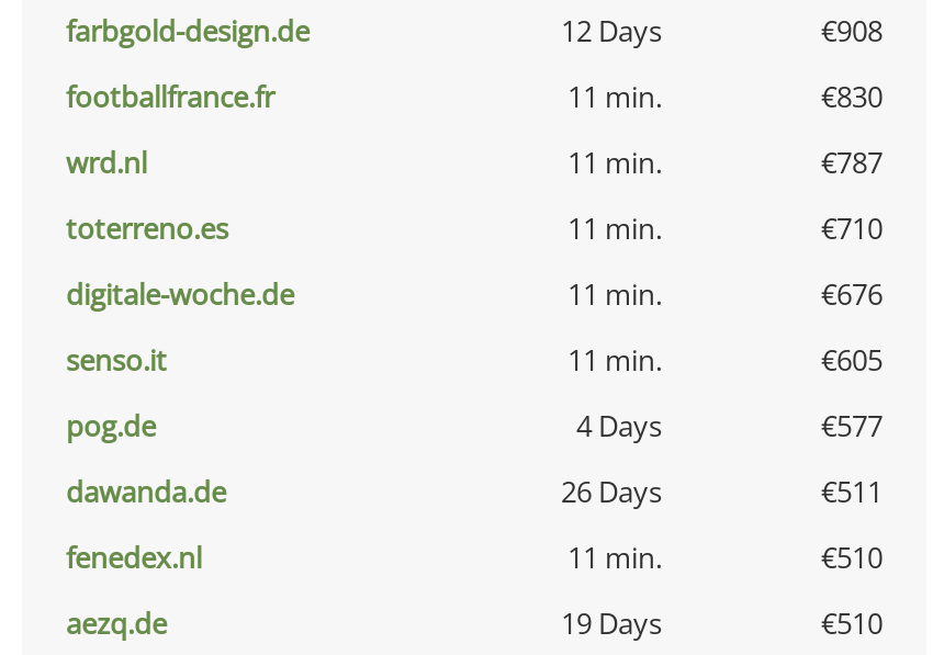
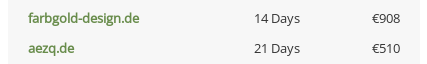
- 12 Days
+ 14 Days

- footballfrance.fr
- 11 min.
- €830
- wrd.nl
- 11 min.
- €787
- toterreno.es
- 11 min.
- €710
- digitale-woche.de
- 11 min.
- €676
- senso.it
- 11 min.
- €605
- pog.de
- 4 Days
- €577
- dawanda.de
- 26 Days
- €511
- fenedex.nl
- 11 min.
- €510

- 19 Days
+ 21 Days
